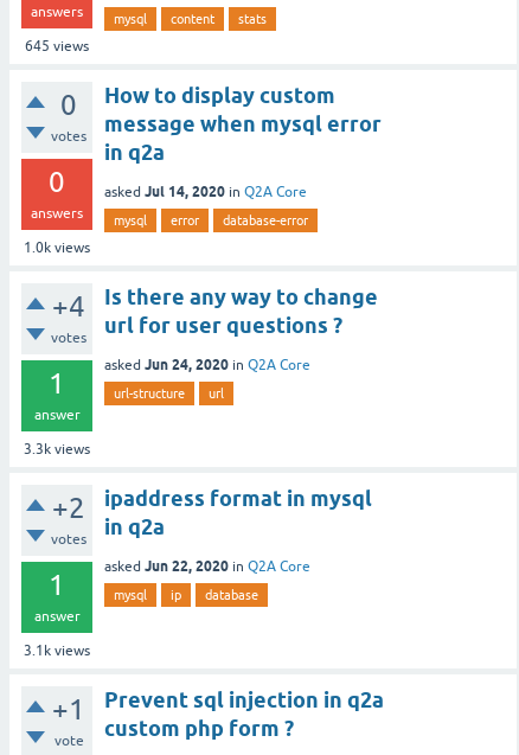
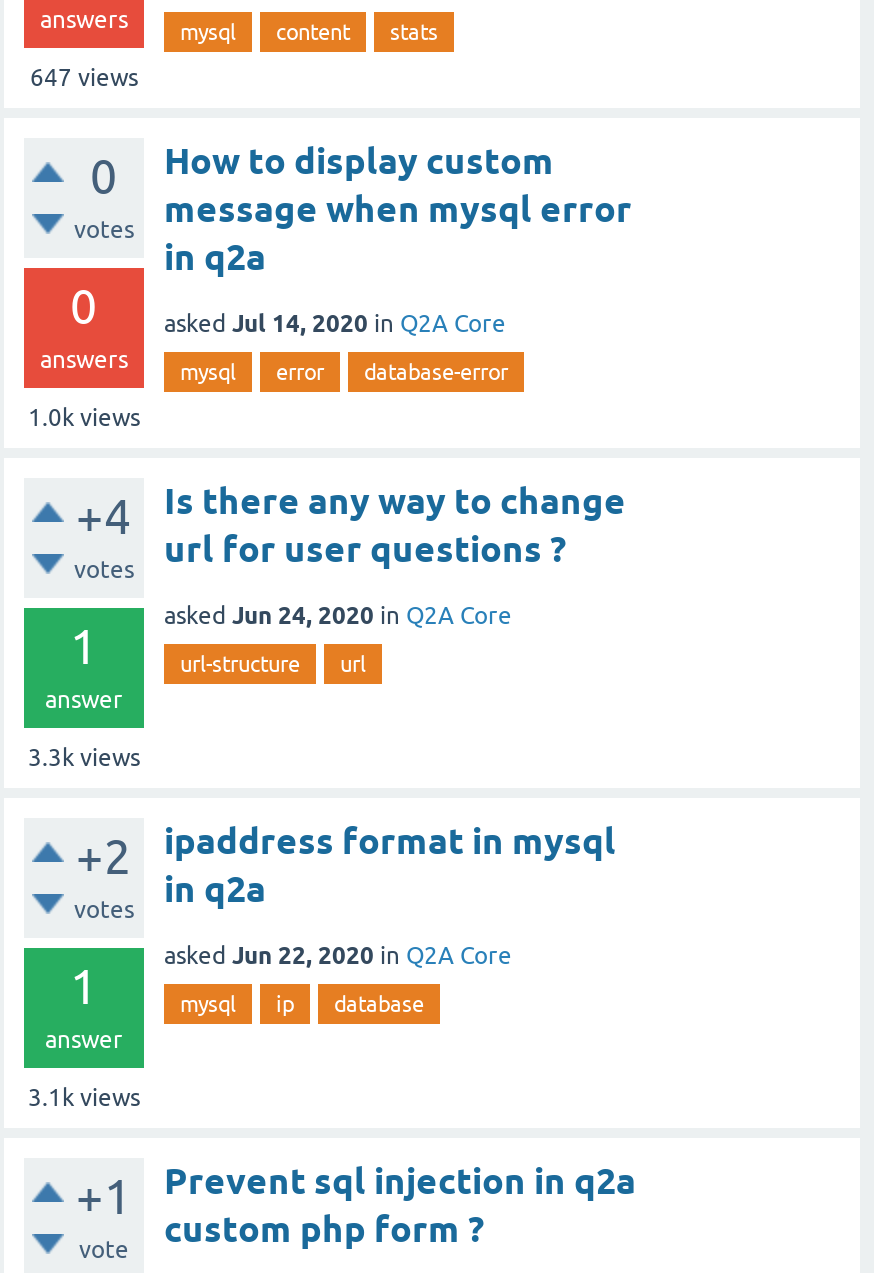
- 645 views
+ 647 views
